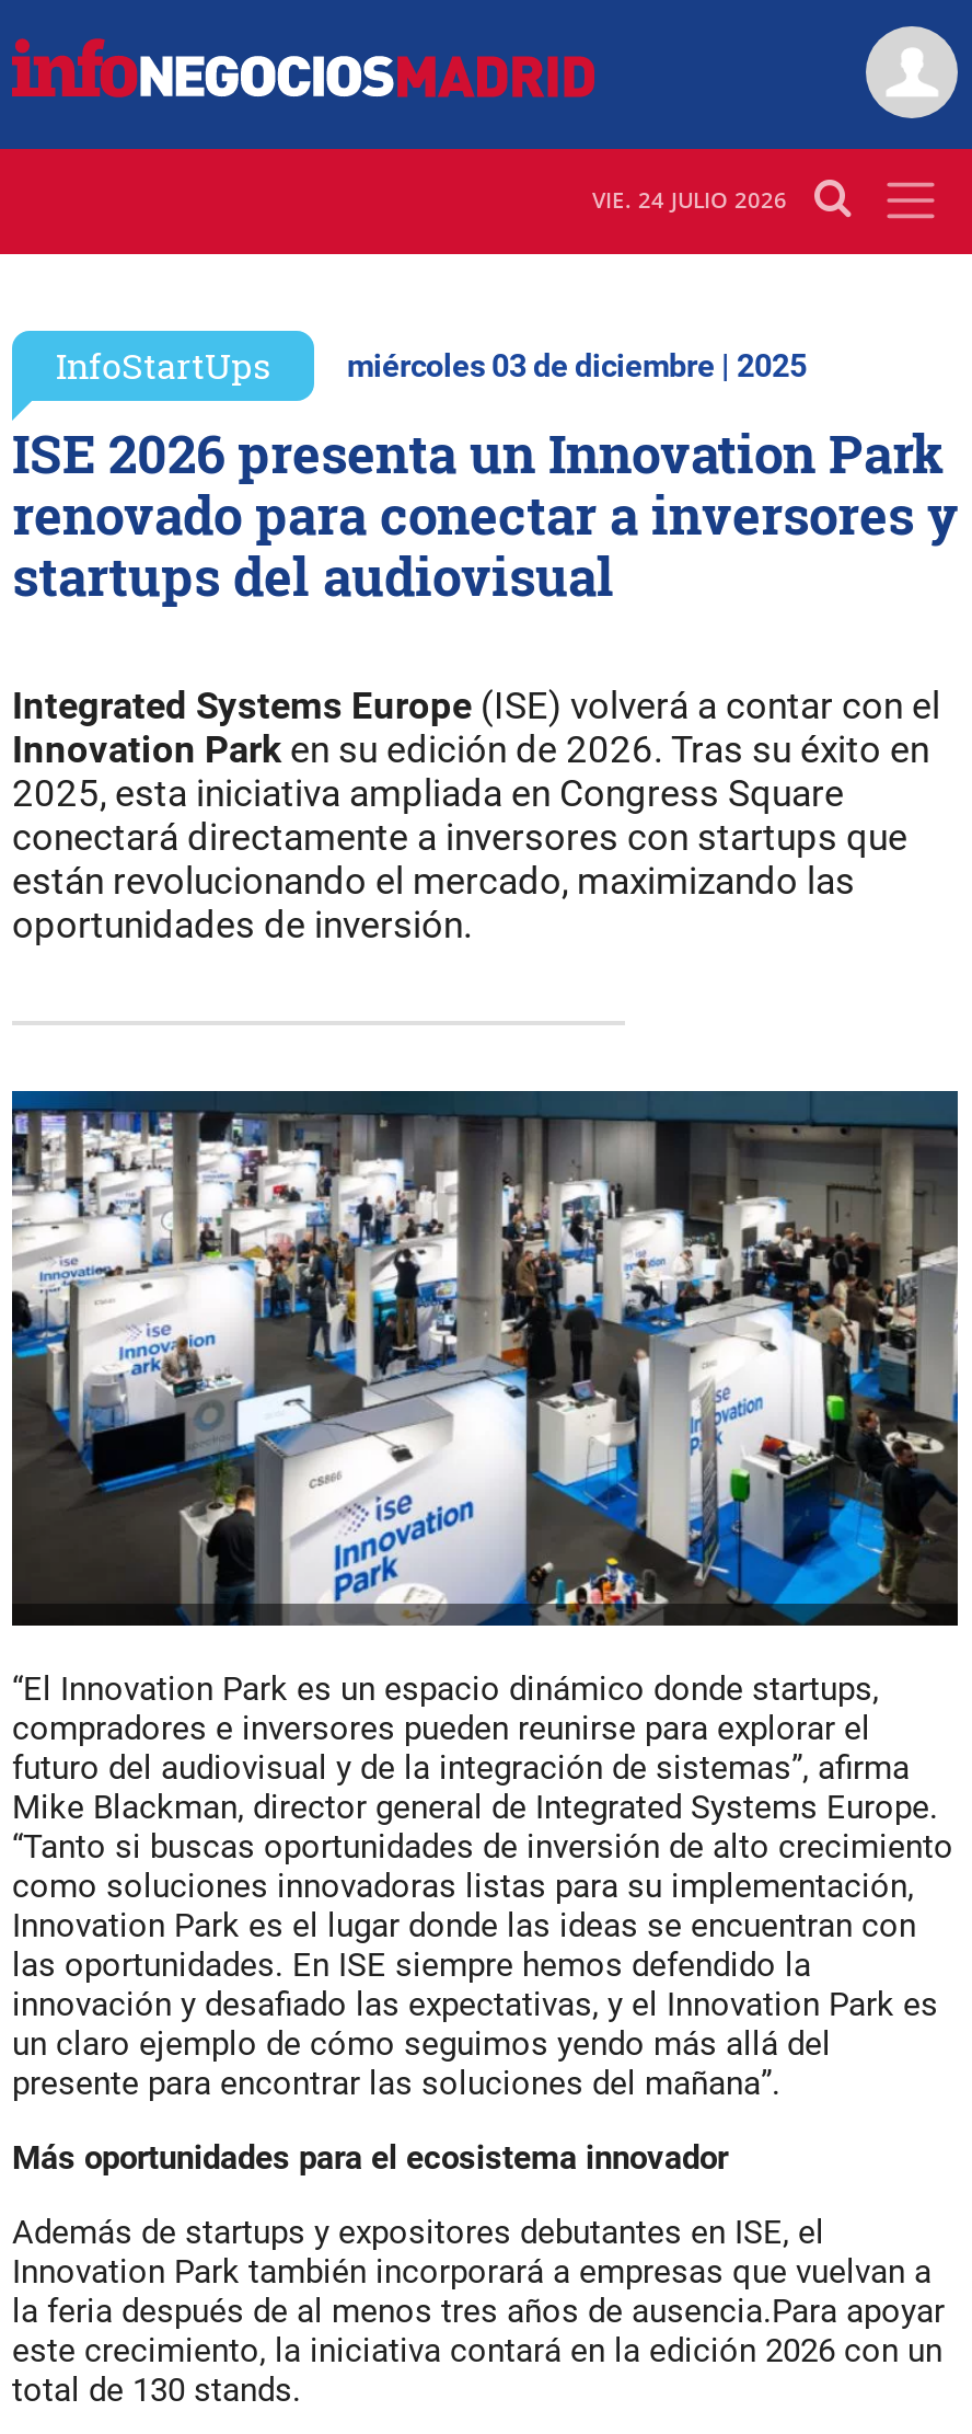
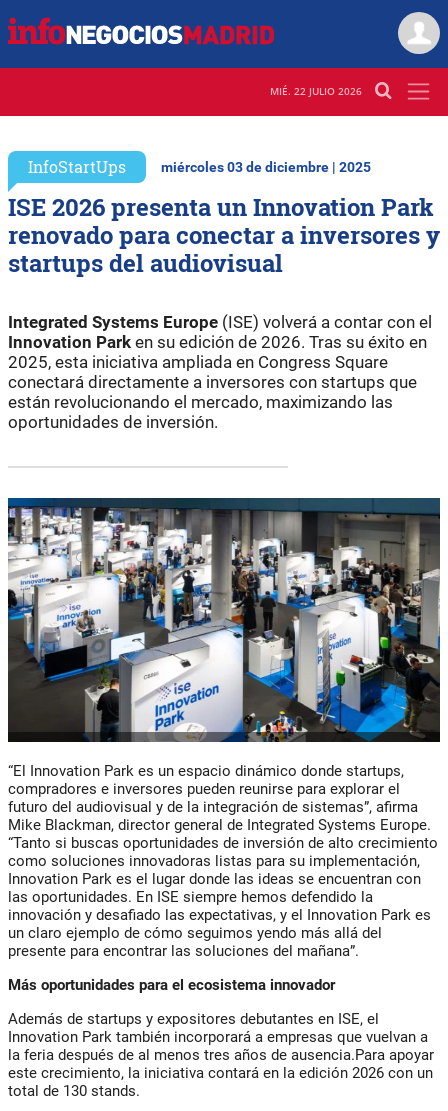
- VIE. 24 JULIO 2026
+ MIÉ. 22 JULIO 2026
